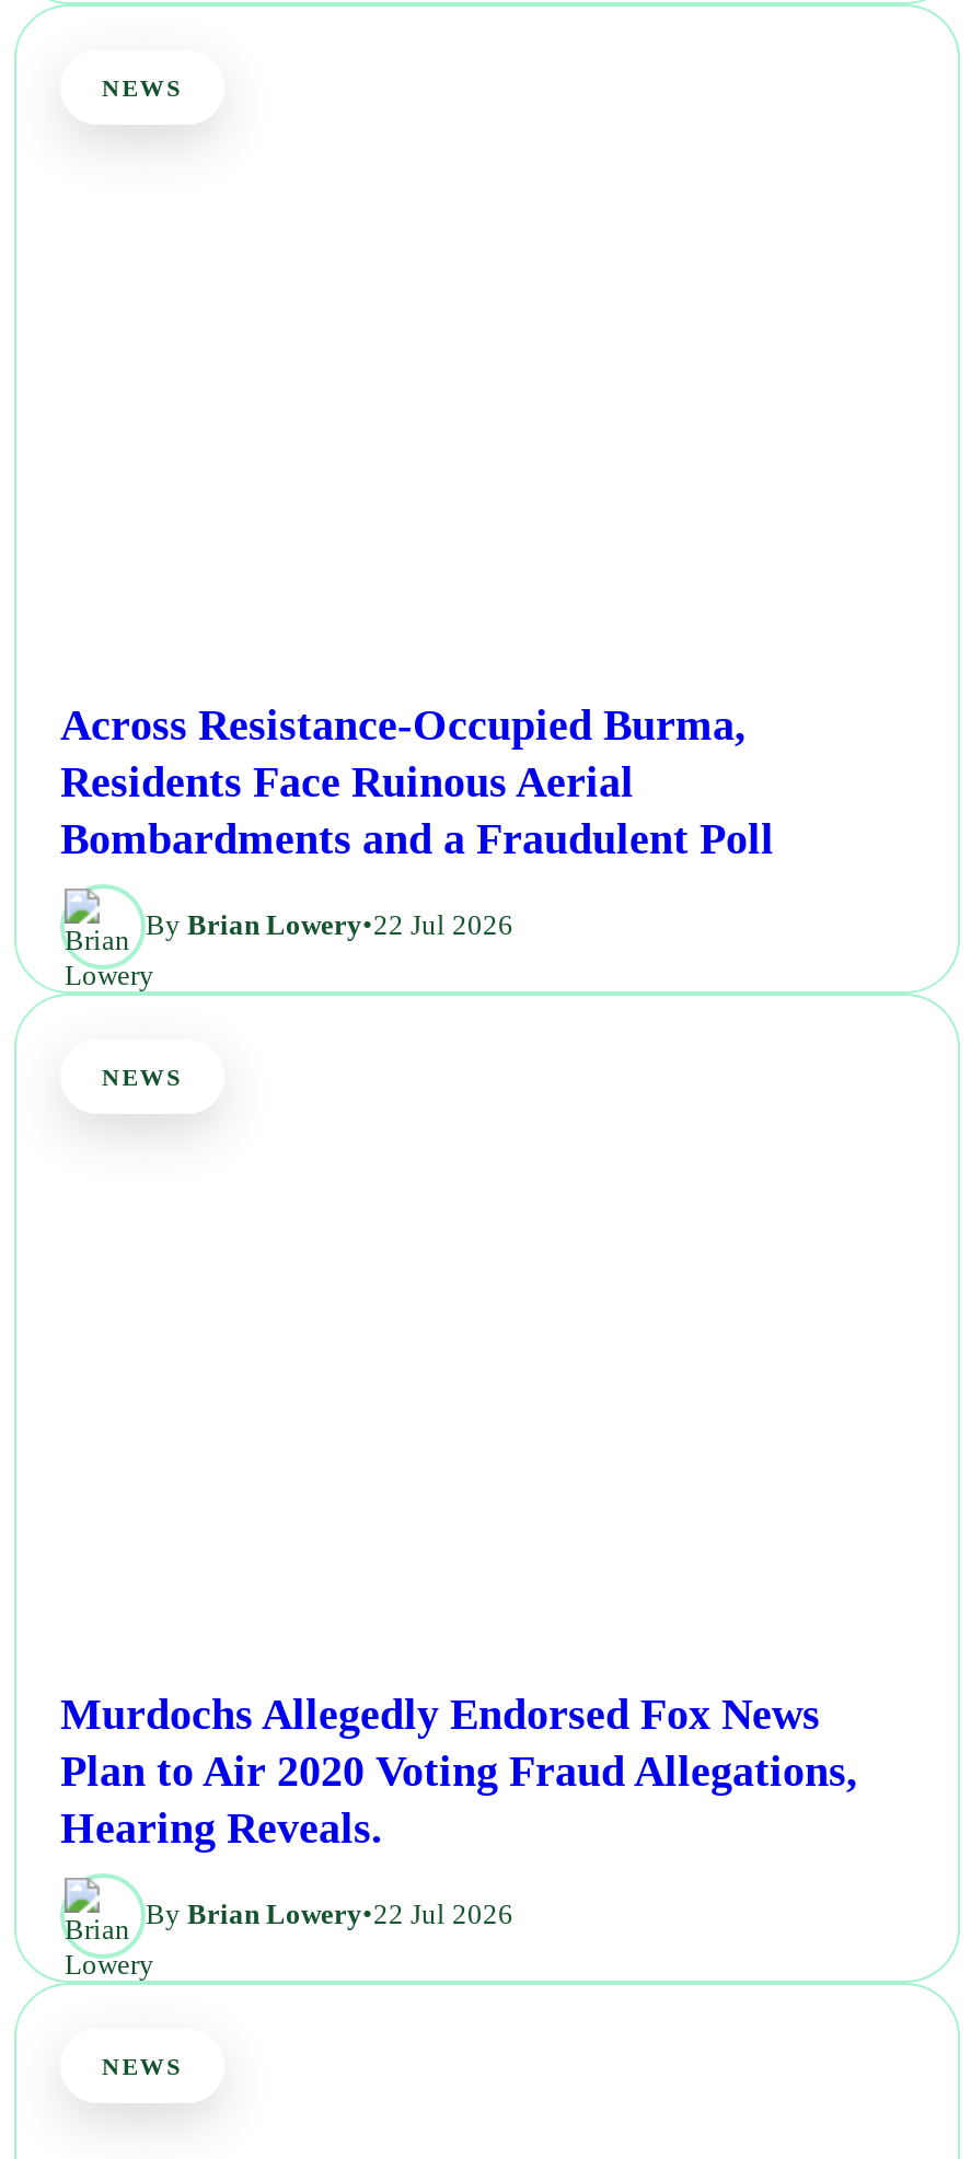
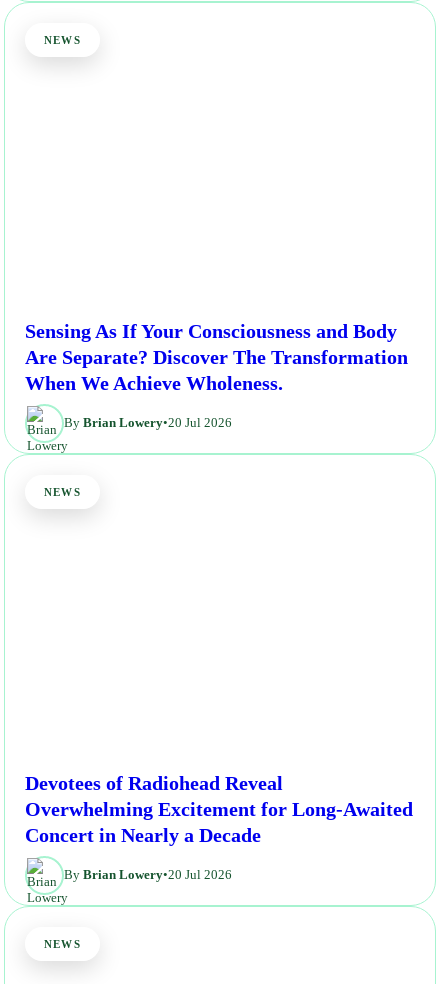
- Across Resistance-Occupied Burma,
- Residents Face Ruinous Aerial
- Bombardments and a Fraudulent Poll
+ Sensing As If Your Consciousness and Body
+ Are Separate? Discover The Transformation
+ When We Achieve Wholeness.

- By Brian Lowery•22 Jul 2026
+ By Brian Lowery•20 Jul 2026

- Murdochs Allegedly Endorsed Fox News
- Plan to Air 2020 Voting Fraud Allegations,
- Hearing Reveals.
+ Devotees of Radiohead Reveal
+ Overwhelming Excitement for Long-Awaited
+ Concert in Nearly a Decade

- By Brian Lowery•22 Jul 2026
+ By Brian Lowery•20 Jul 2026
